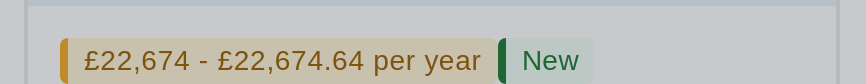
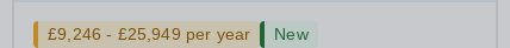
- £22,674 - £22,674.64 per year New
+ £9,246 - £25,949 per year New
